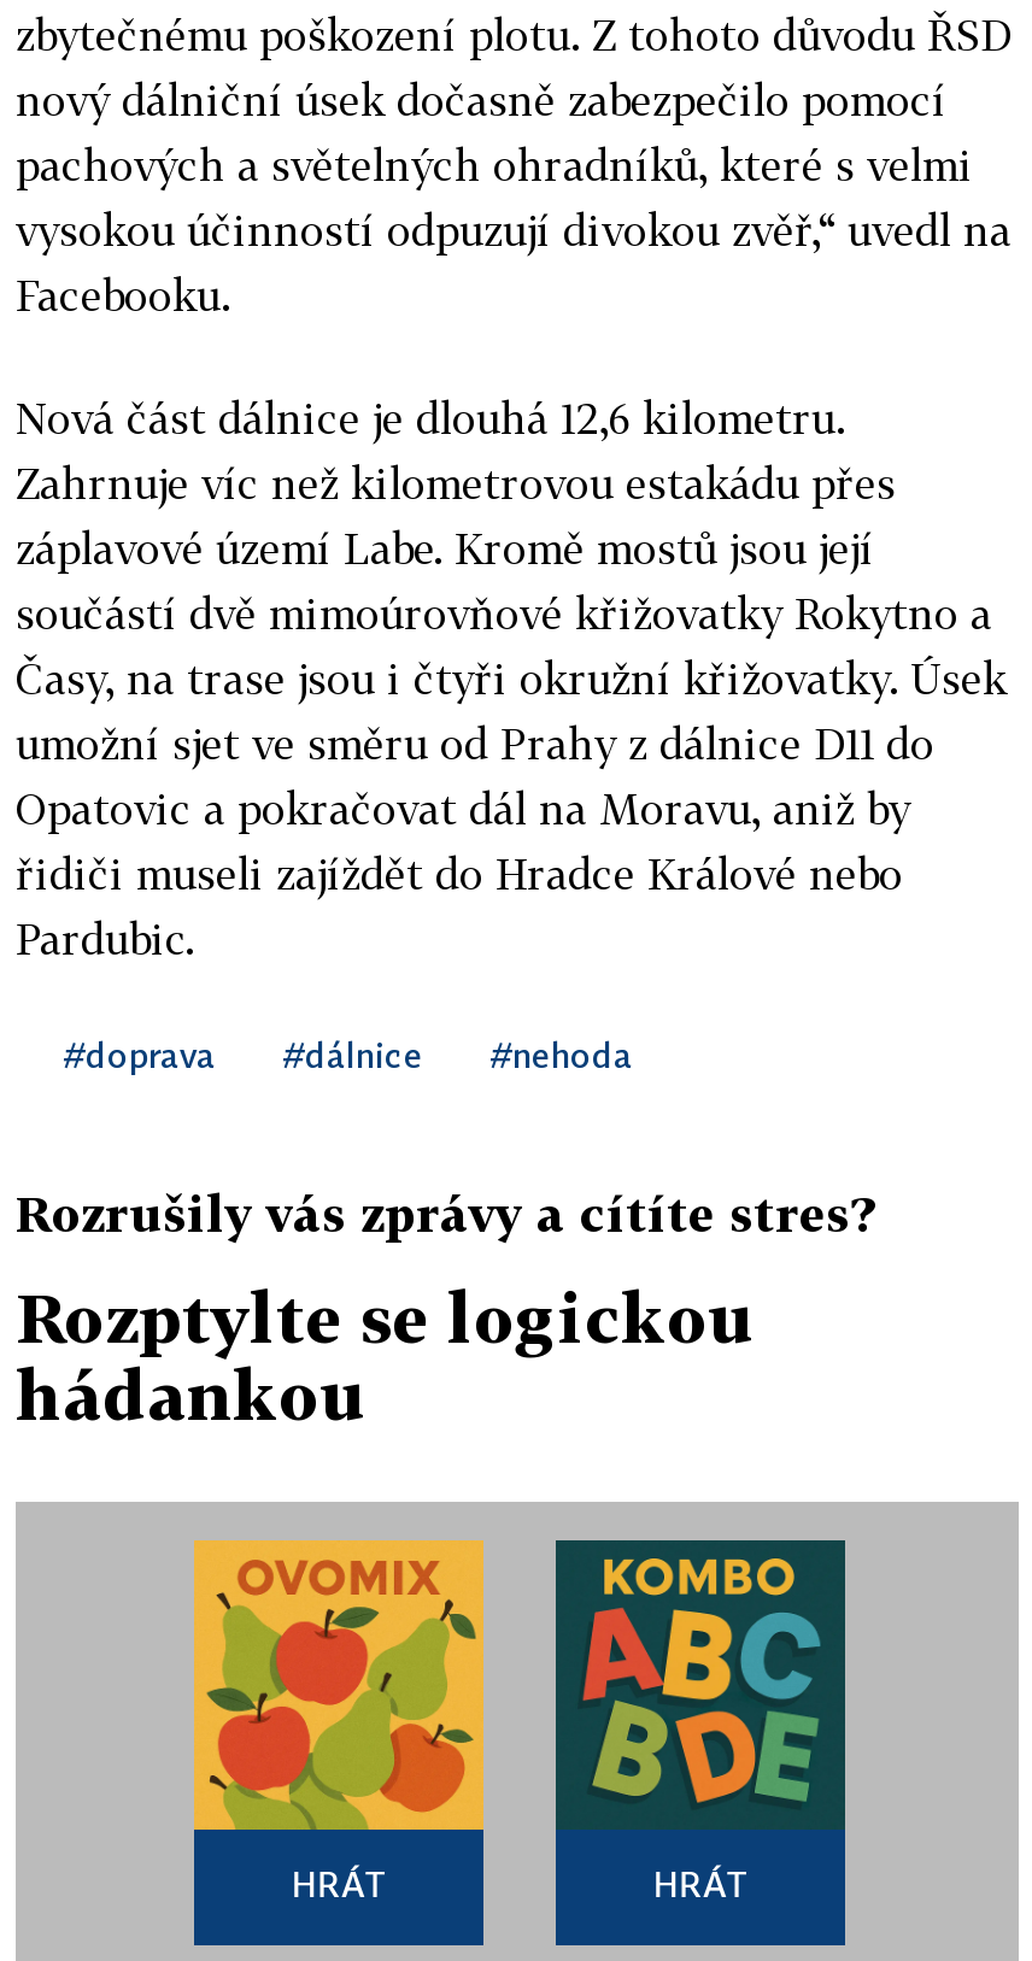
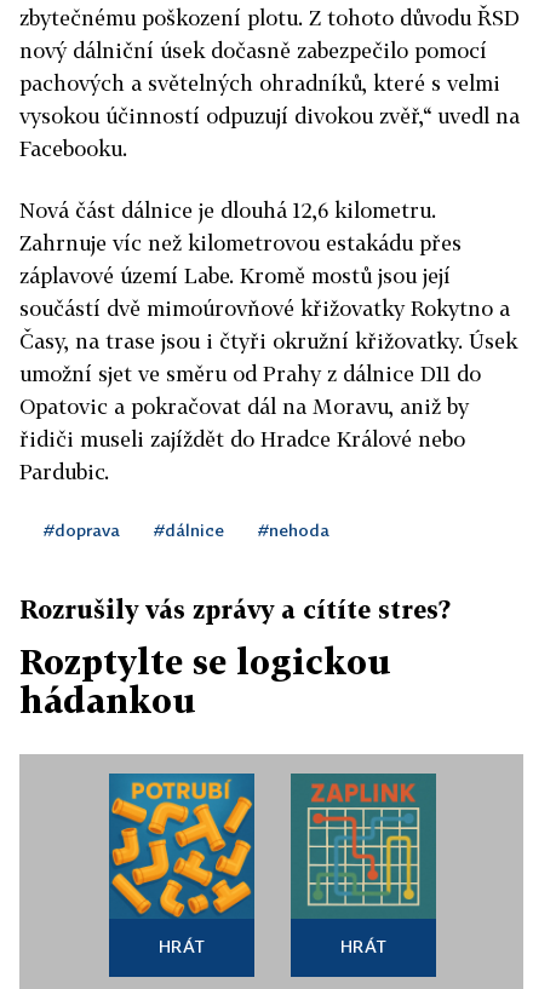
- [image]
+ [image]

- [image]
+ [image]
